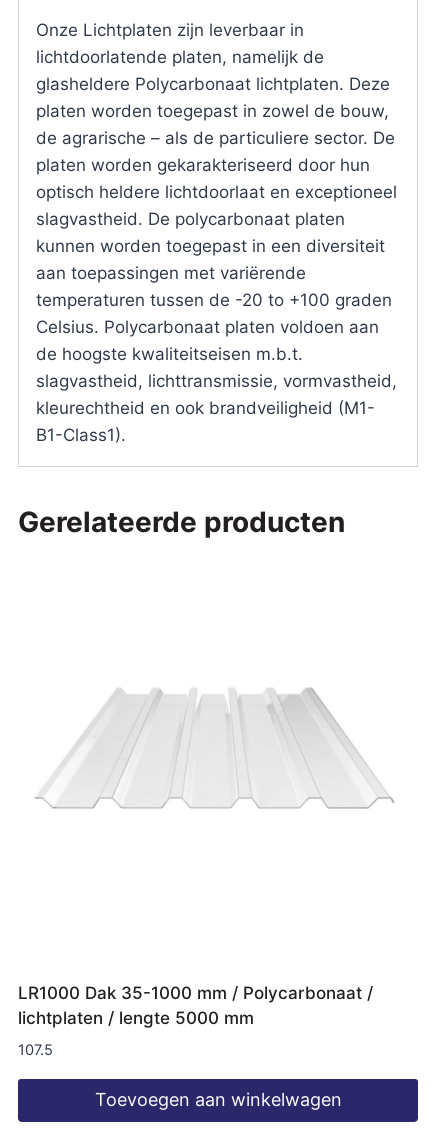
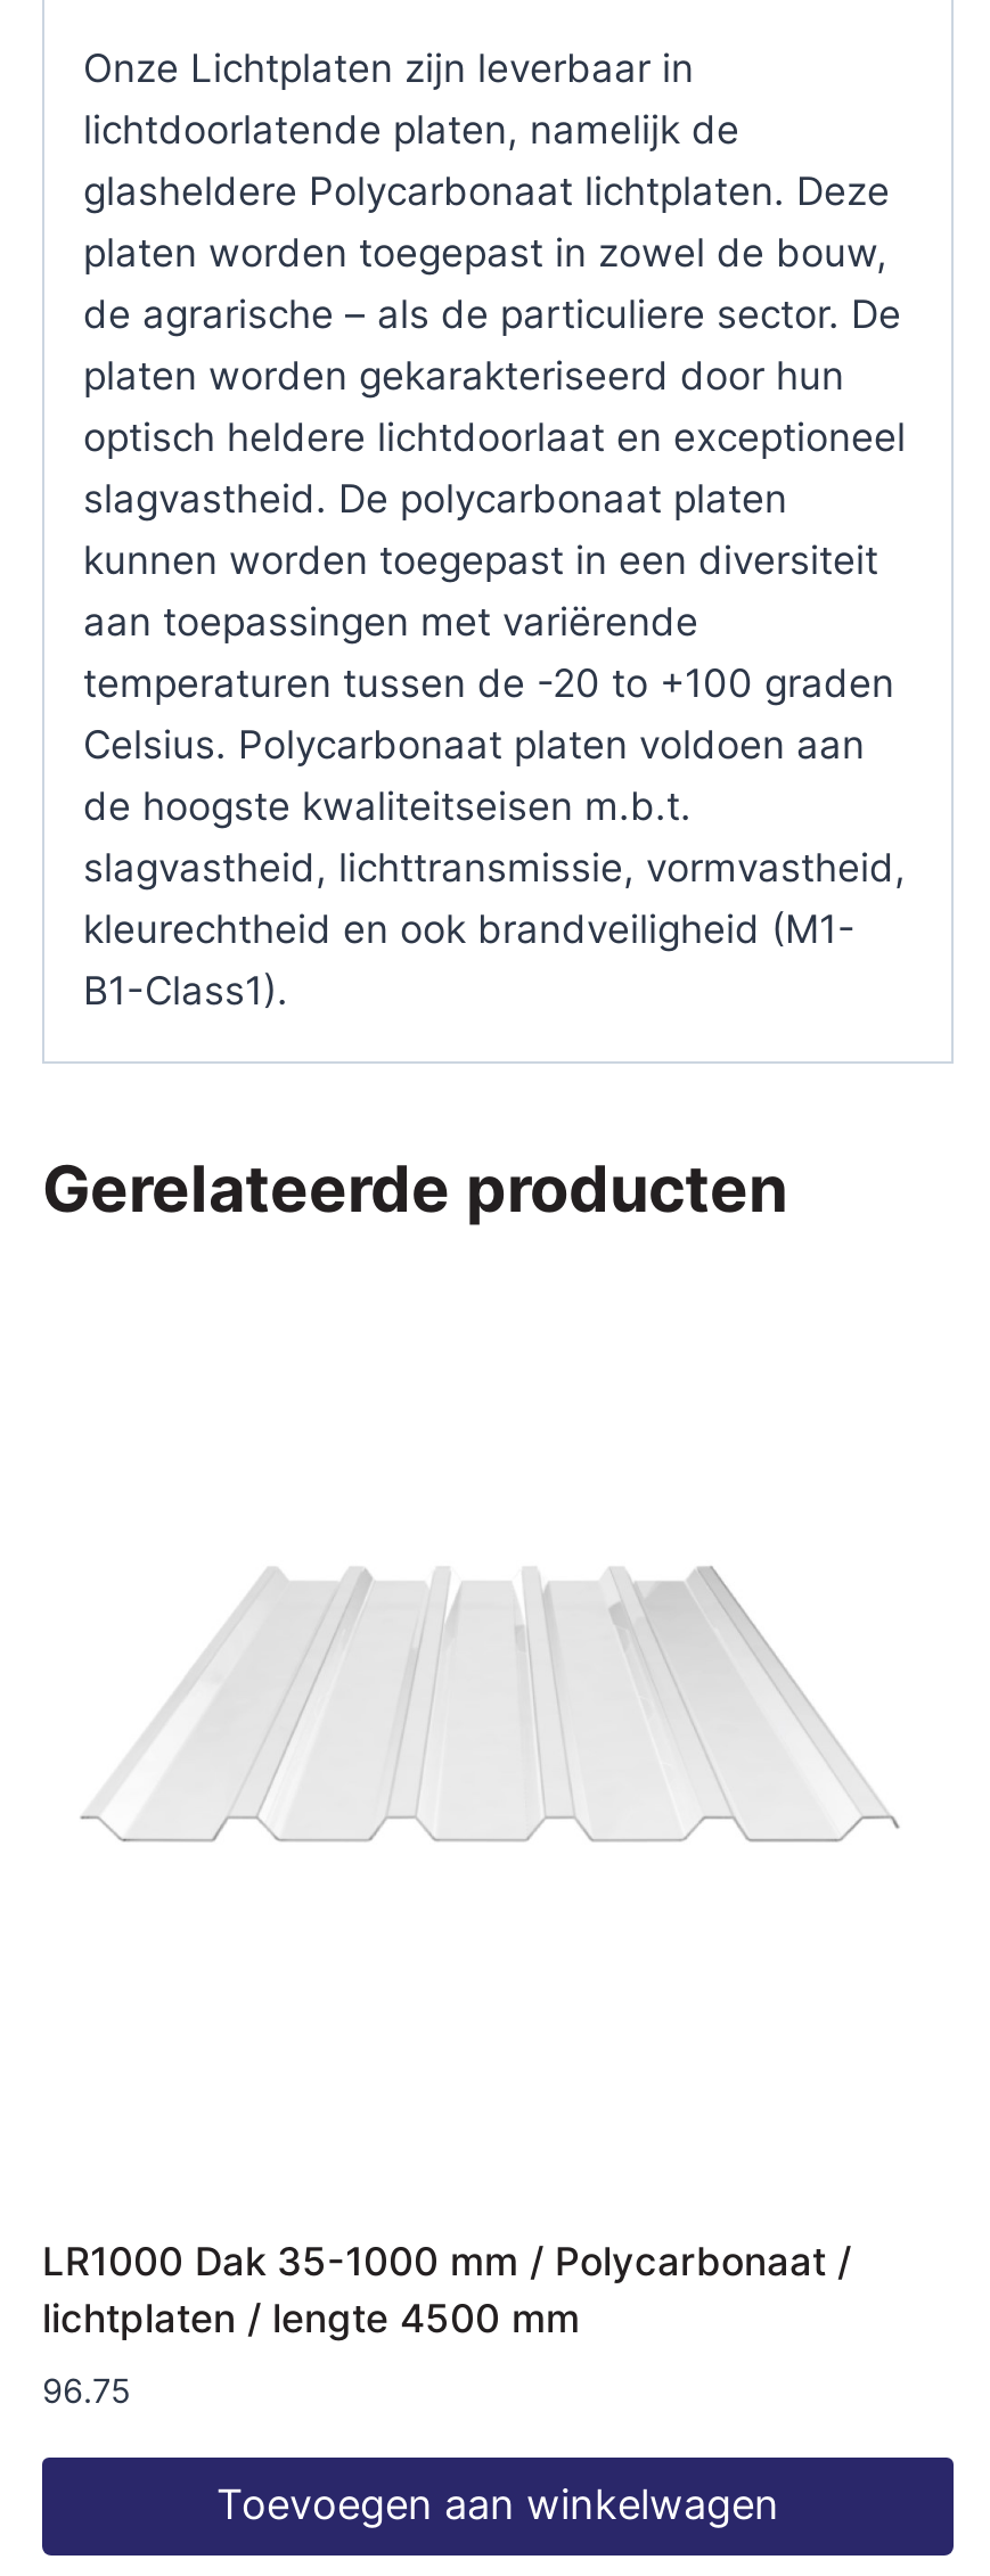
- lichtplaten / lengte 5000 mm
+ lichtplaten / lengte 4500 mm

- 107.5
+ 96.75
